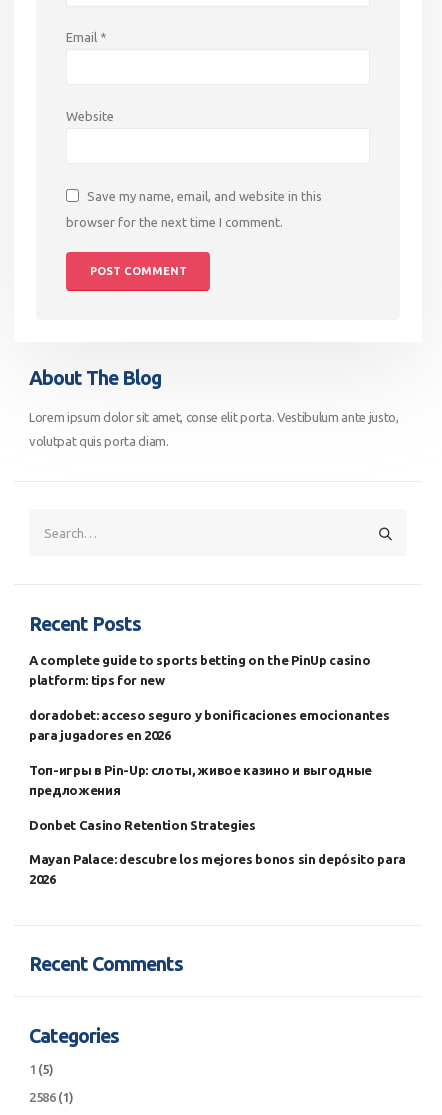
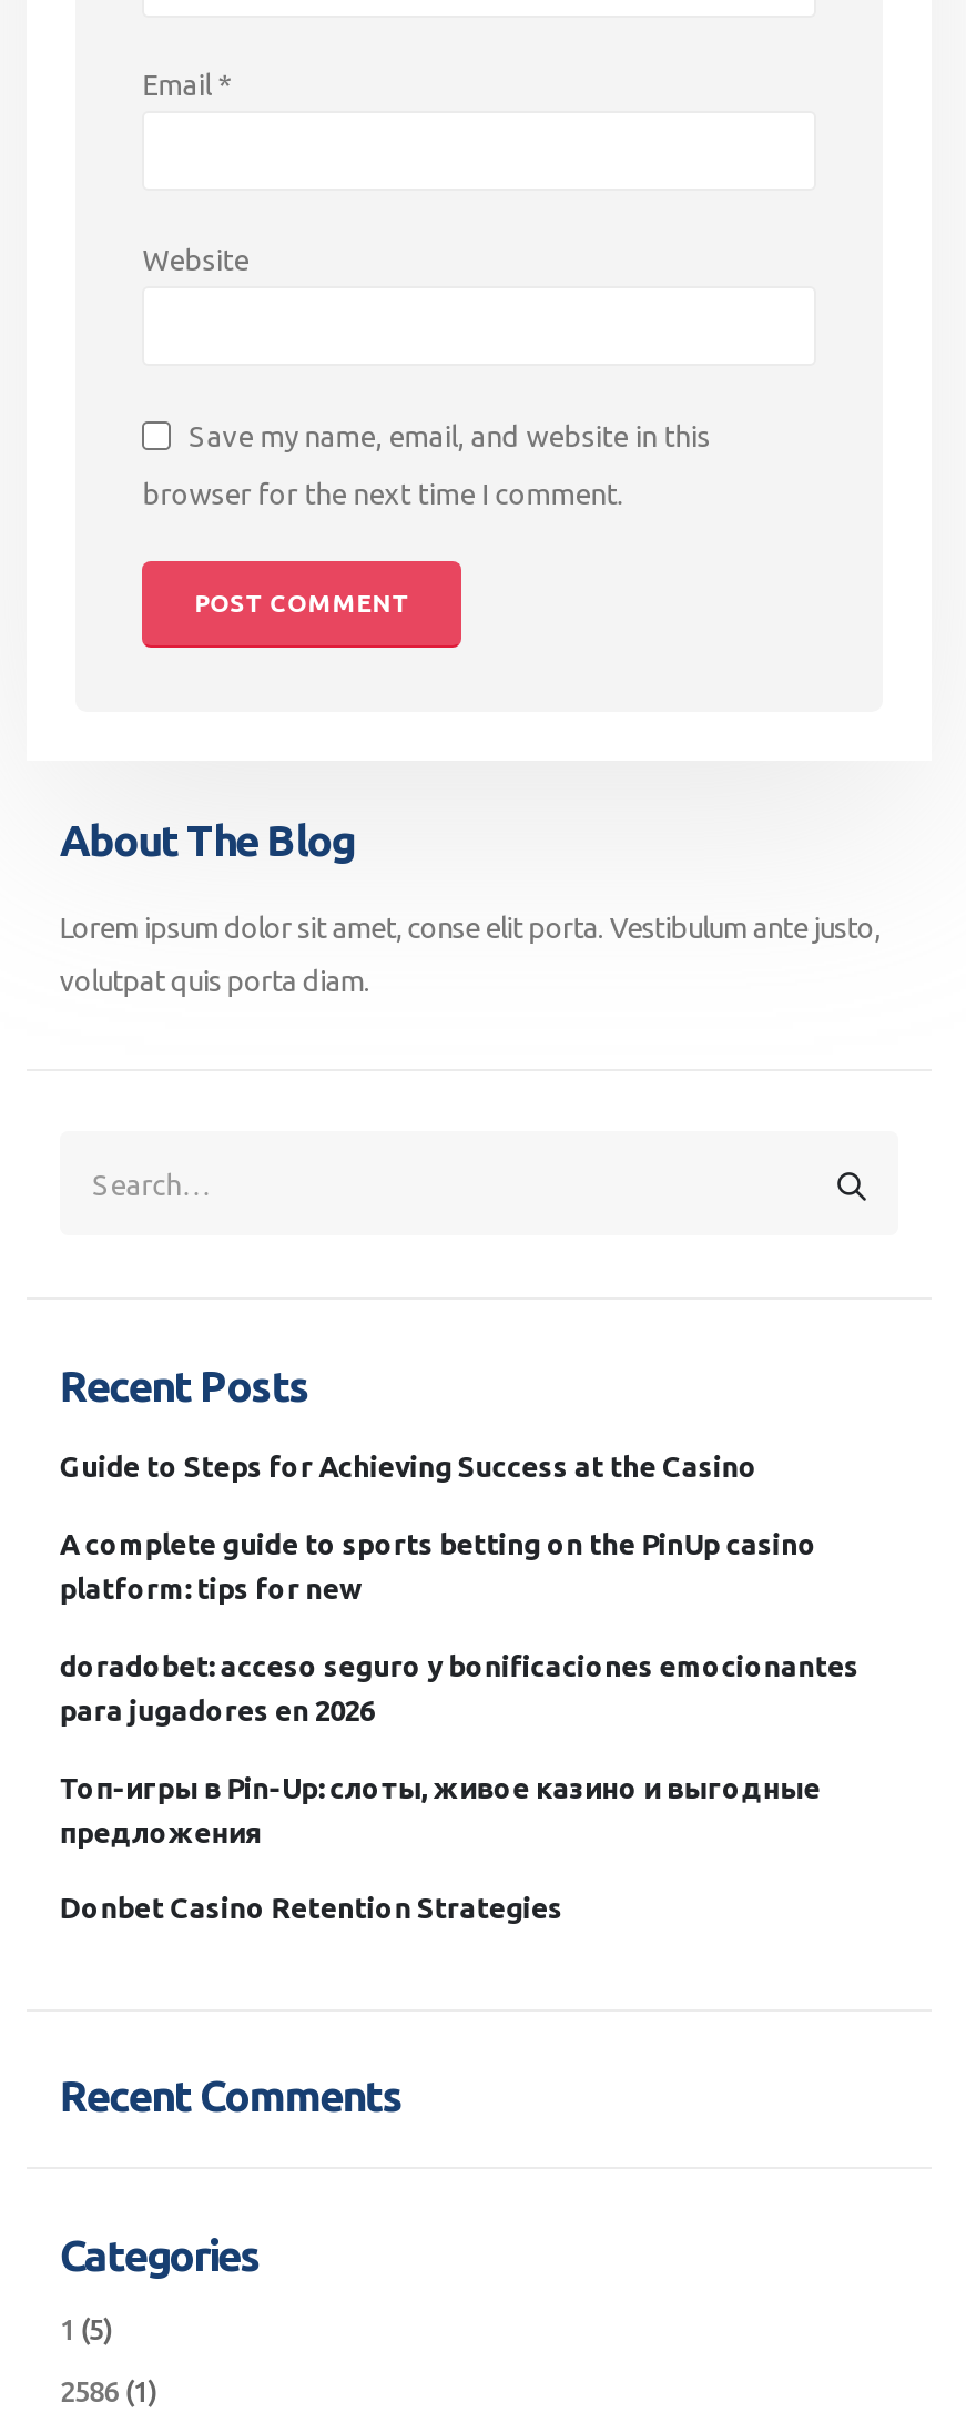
+ Guide to Steps for Achieving Success at the Casino

moved down: A complete guide to sports betting on the PinUp casino | platform: tips for new | doradobet: acceso seguro y bonificaciones emocionantes | para jugadores en 2026 | Топ-игры в Pin-Up: слоты, живое казино и выгодные | предложения | Donbet Casino Retention Strategies

- Mayan Palace: descubre los mejores bonos sin depósito para
- 2026
